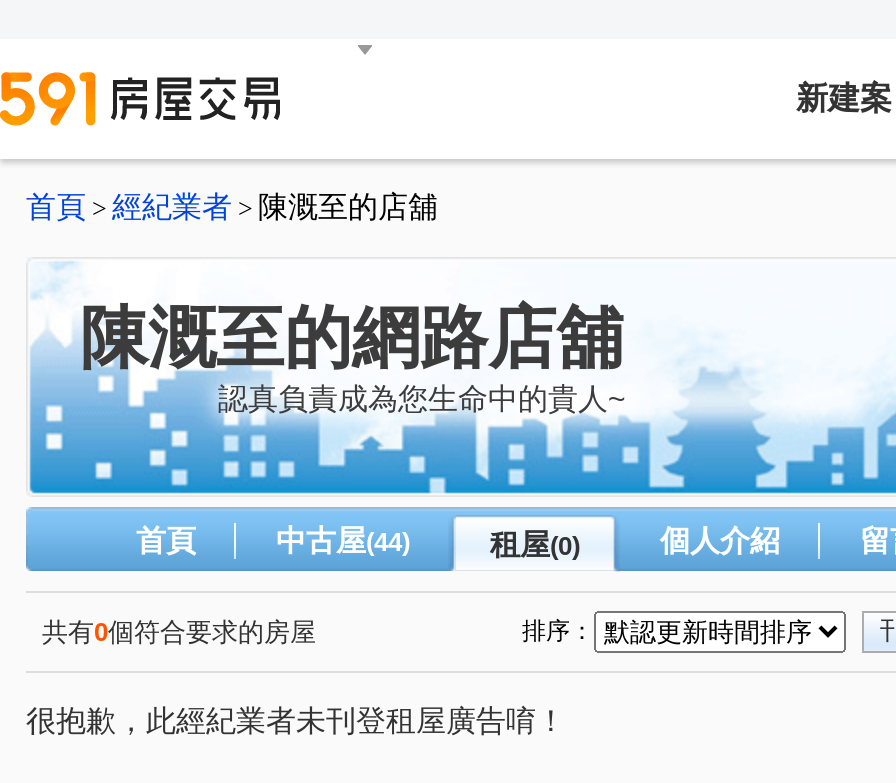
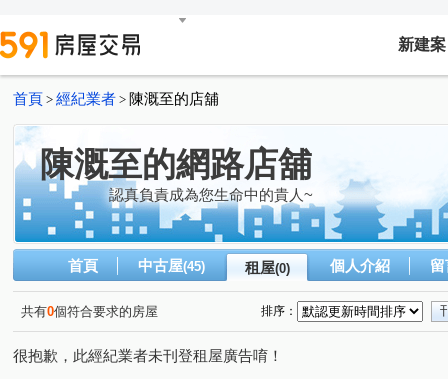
- 中古屋(44)
+ 中古屋(45)
